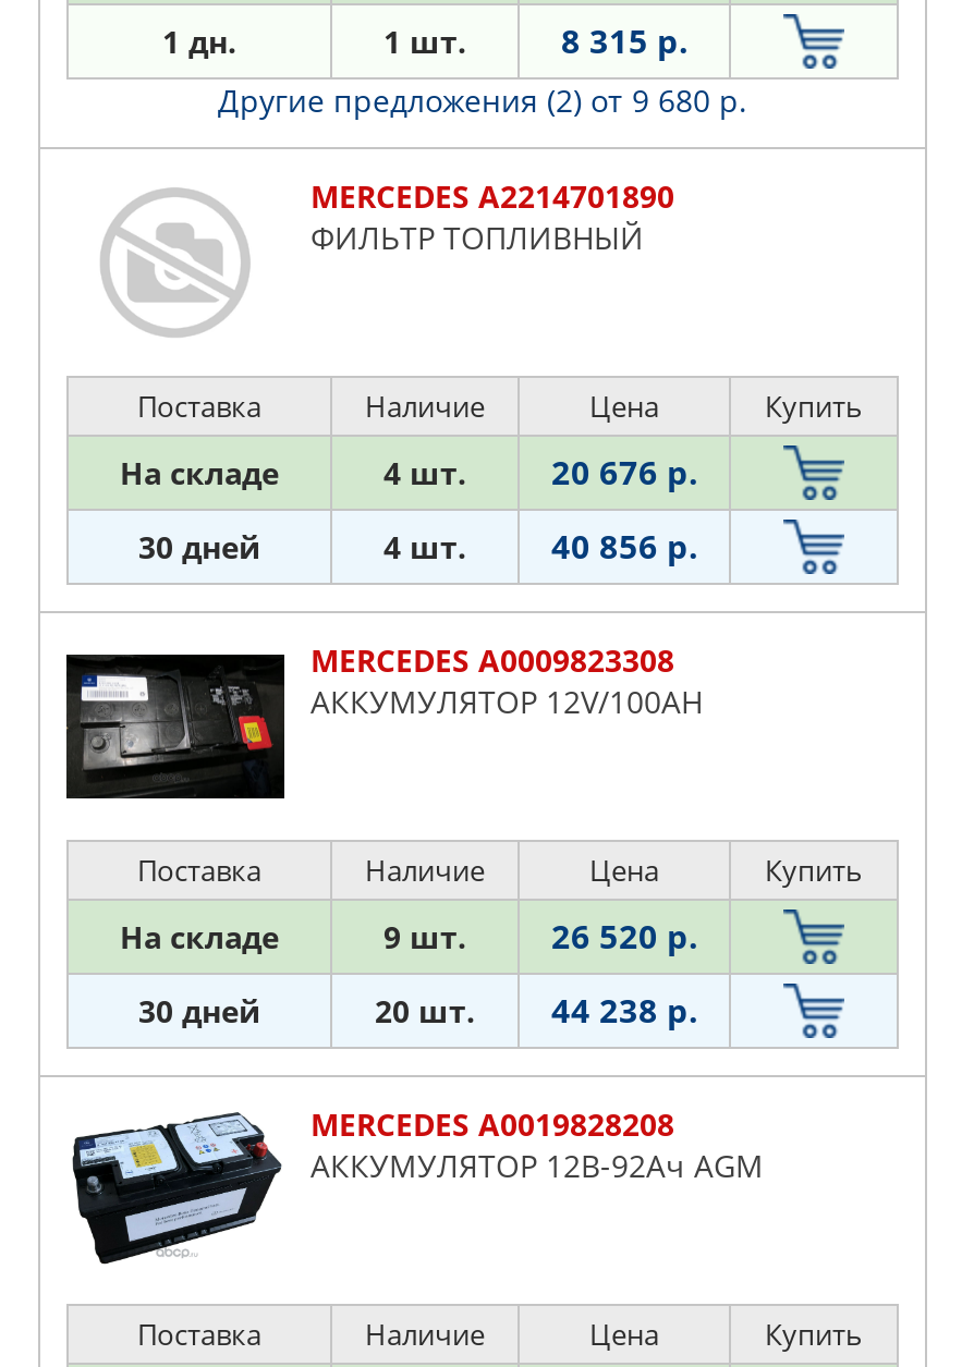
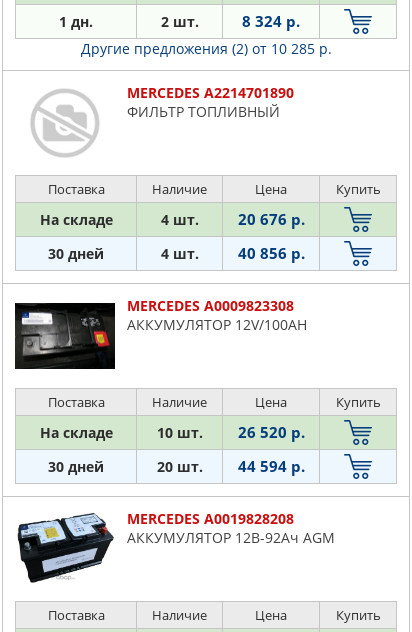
- 1 шт.
+ 2 шт.

- 8 315 р.
+ 8 324 р.

- Другие предложения (2) от 9 680 р.
+ Другие предложения (2) от 10 285 р.

- 9 шт.
+ 10 шт.

- 20 шт. 44 238 р.
+ 20 шт. 44 594 р.
